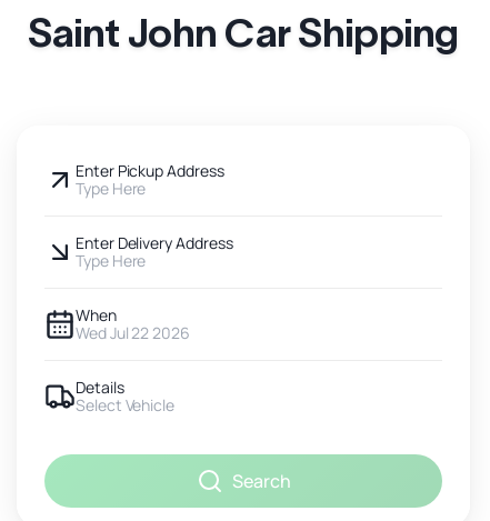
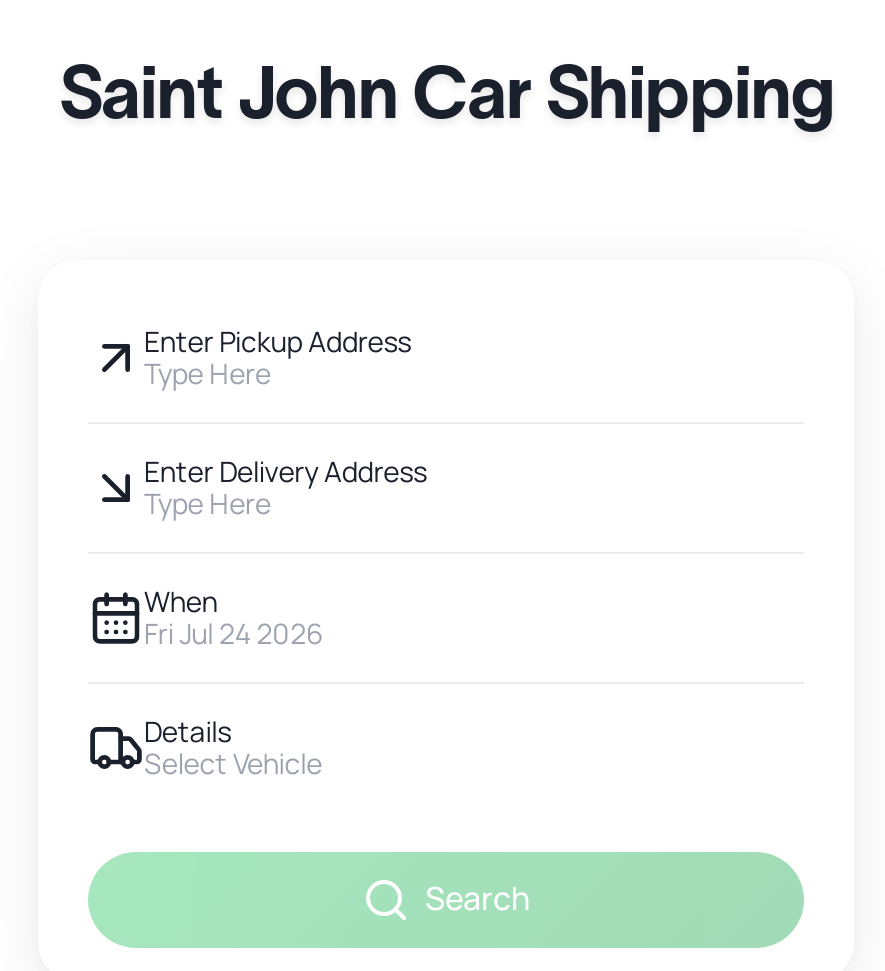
- Wed Jul 22 2026
+ Fri Jul 24 2026
